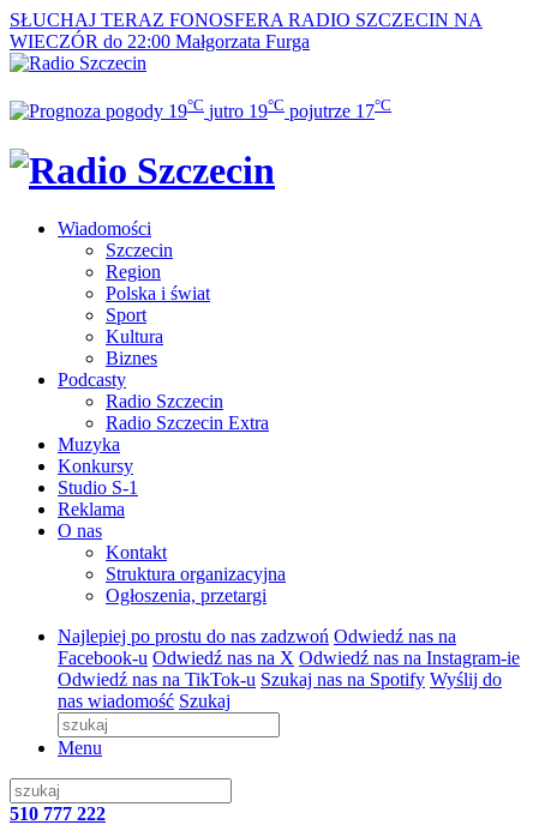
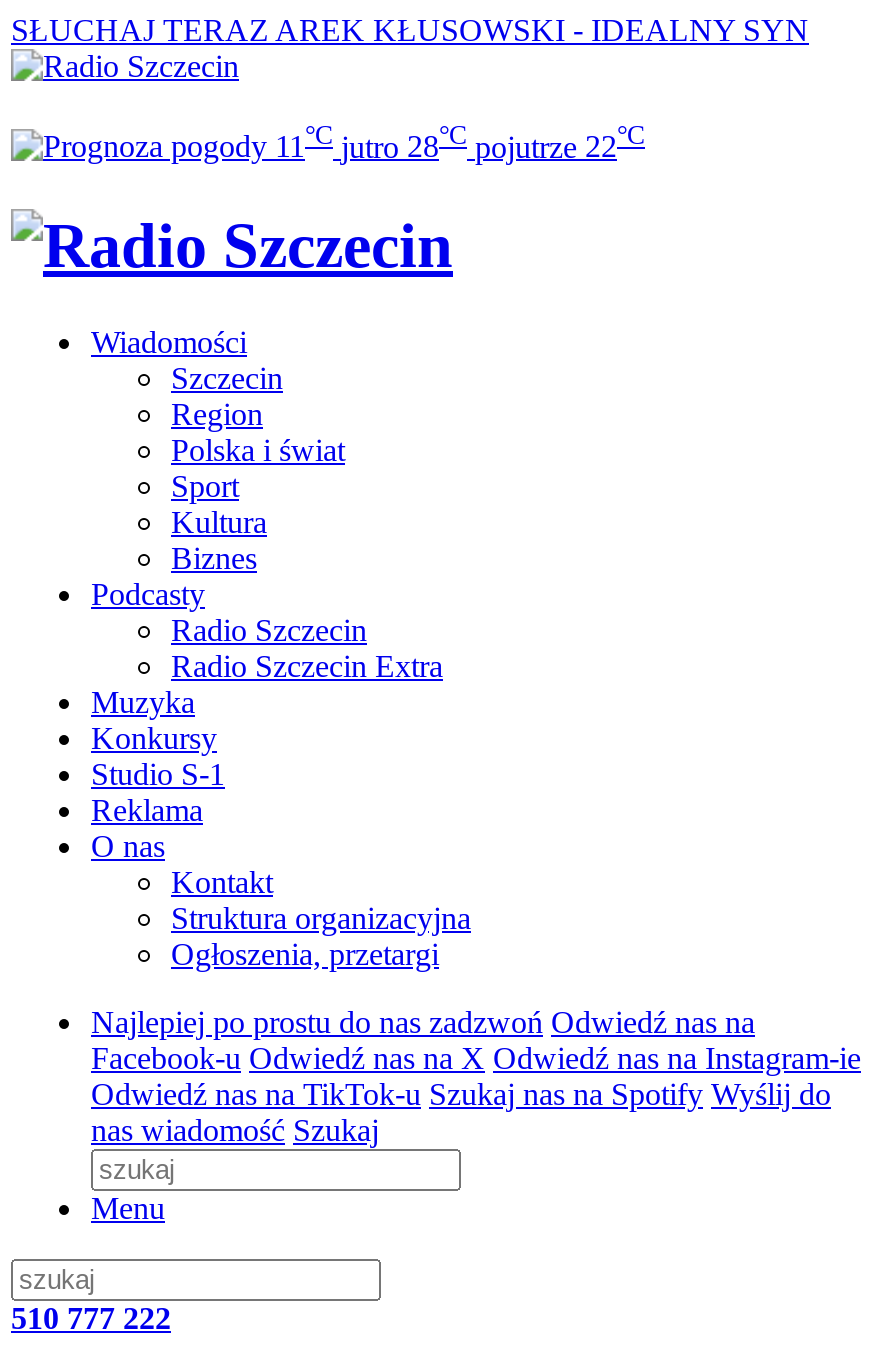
- SŁUCHAJ TERAZ FONOSFERA RADIO SZCZECIN NA
- WIECZÓR do 22:00 Małgorzata Furga
+ SŁUCHAJ TERAZ AREK KŁUSOWSKI - IDEALNY SYN

- 19°C jutro 19°C pojutrze 17°C
+ 11°C jutro 28°C pojutrze 22°C
